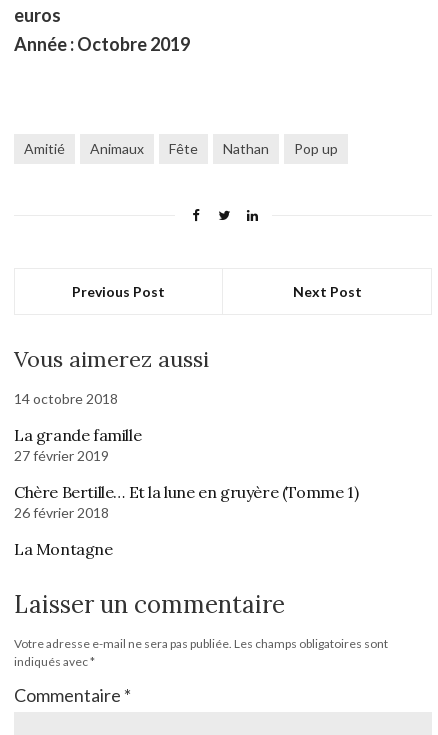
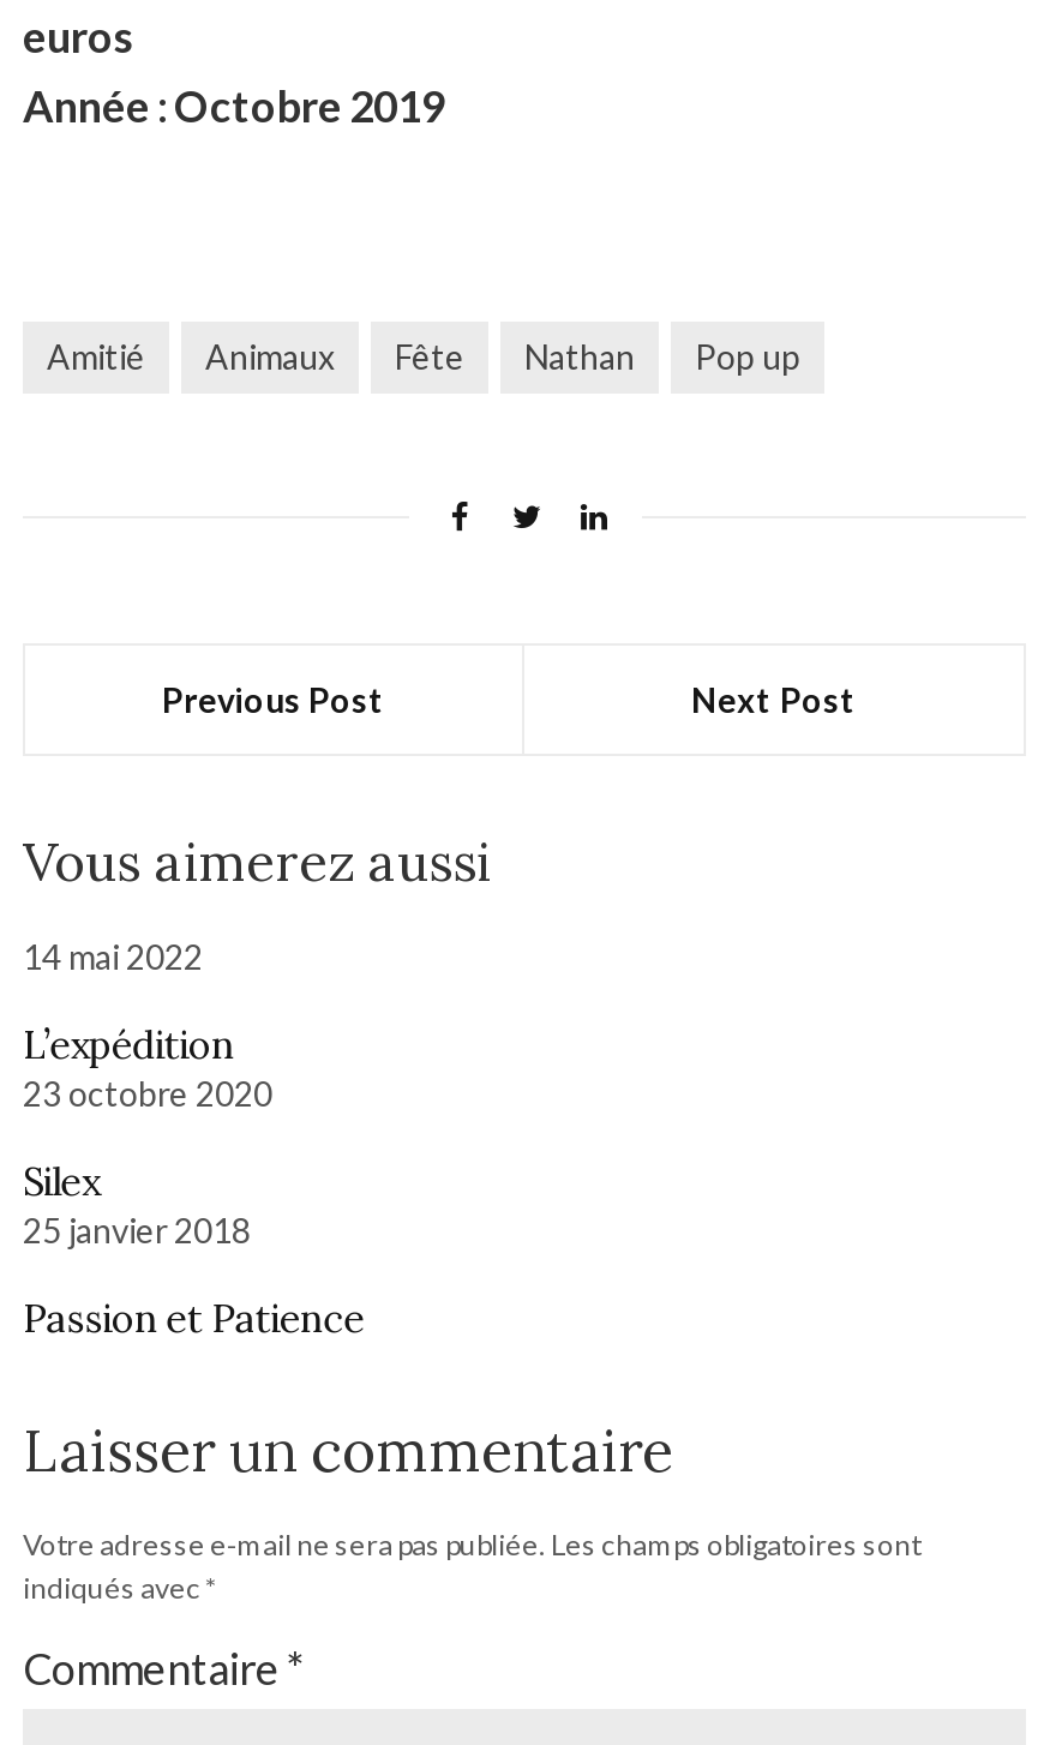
- 14 octobre 2018
+ 14 mai 2022

- La grande famille
- 27 février 2019
+ L’expédition
+ 23 octobre 2020

- Chère Bertille… Et la lune en gruyère (Tomme 1)
- 26 février 2018
+ Silex
+ 25 janvier 2018

- La Montagne
+ Passion et Patience
